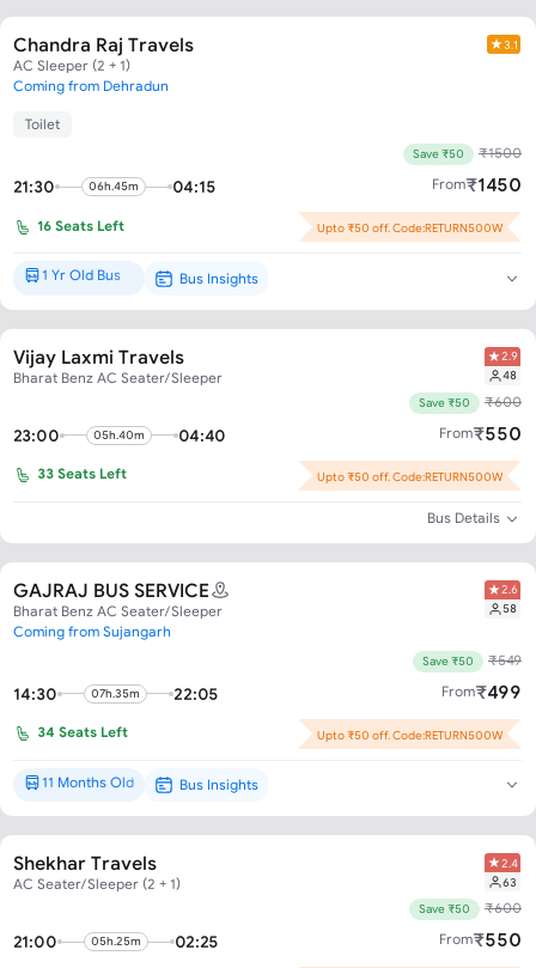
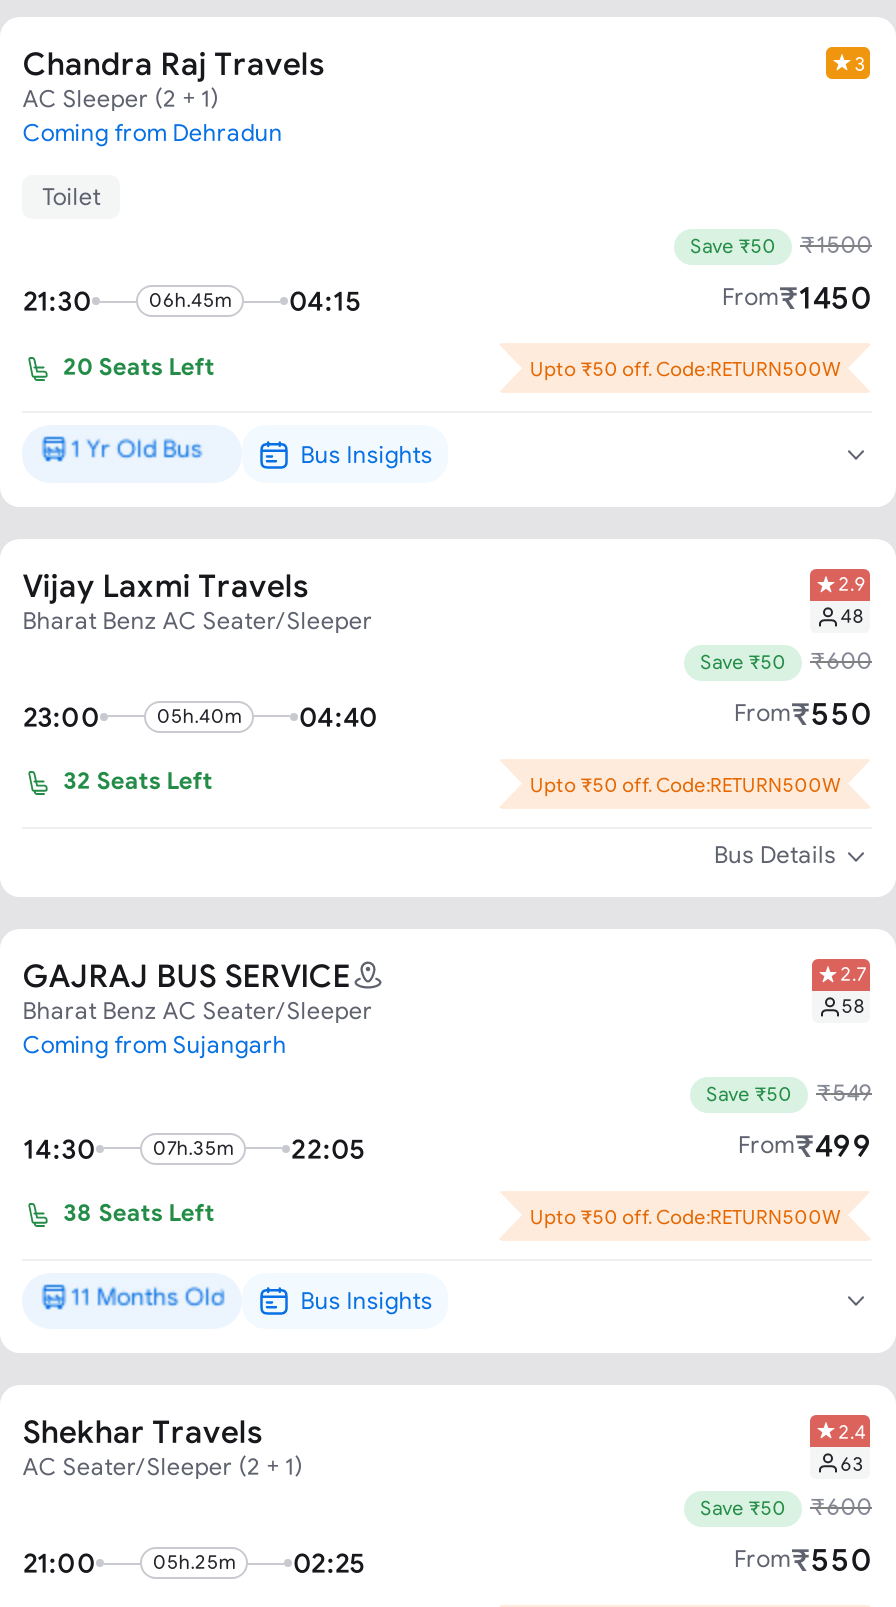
- 3.1
+ 3

- 16 Seats Left
+ 20 Seats Left

- 33 Seats Left
+ 32 Seats Left

- 2.6
+ 2.7

- 34 Seats Left
+ 38 Seats Left
